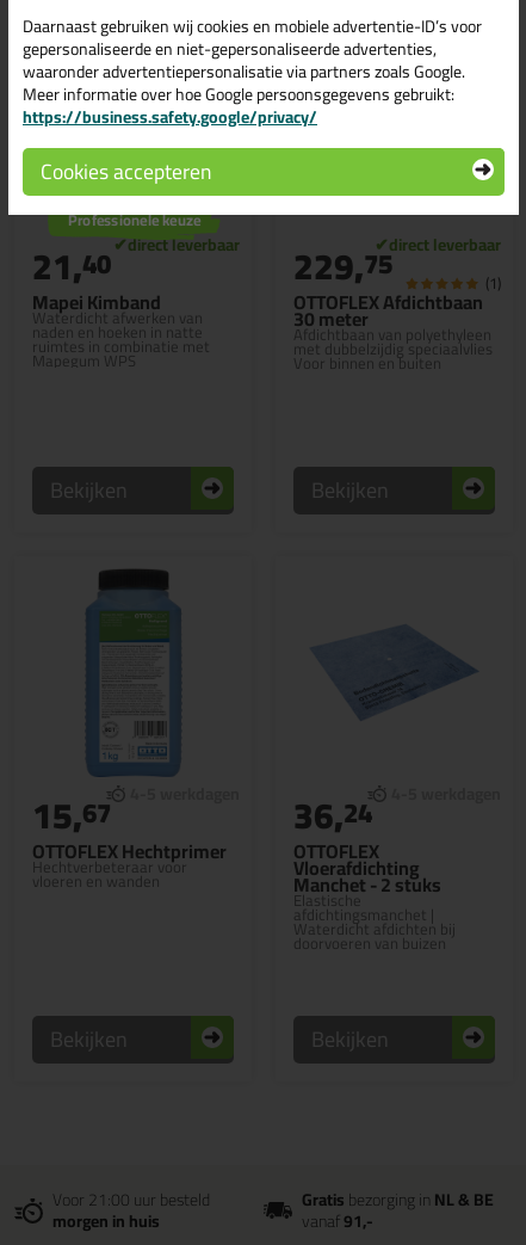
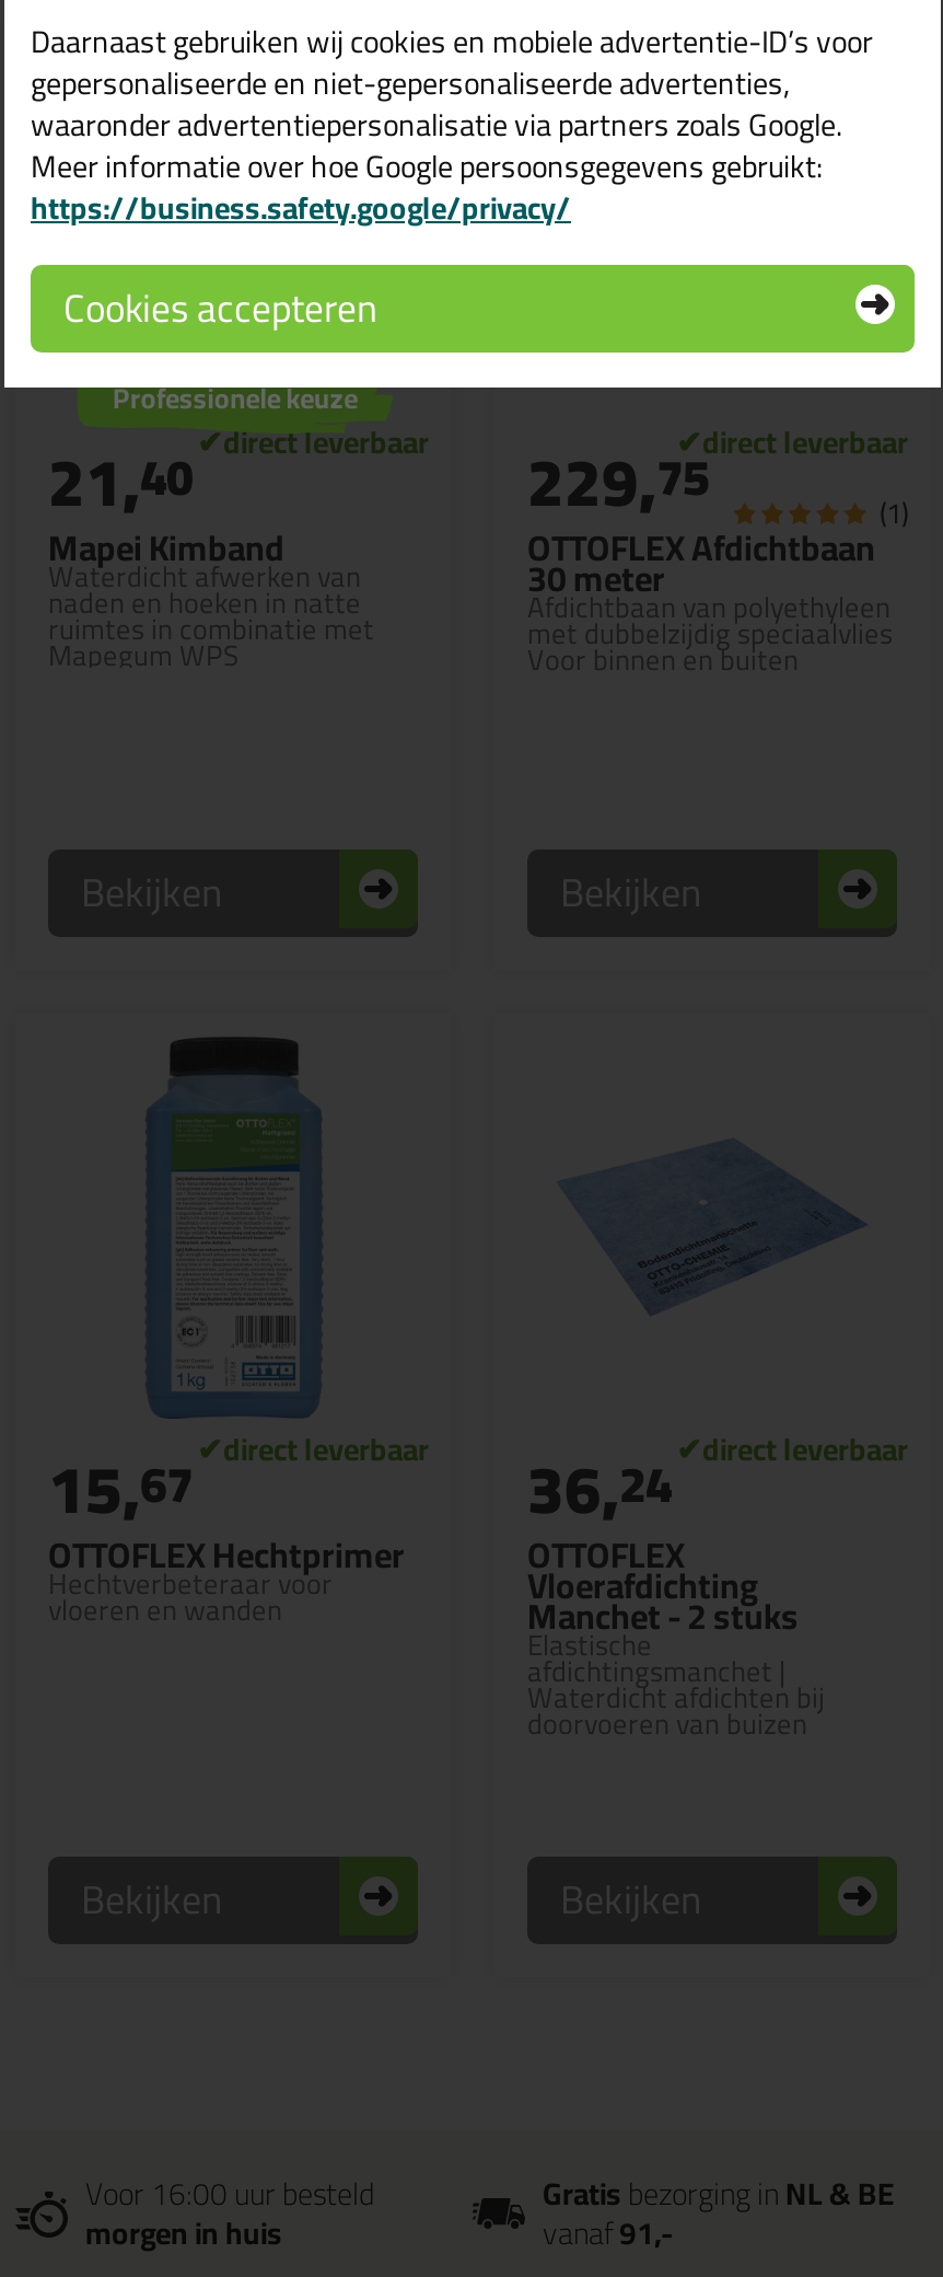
- Voor 21:00 uur besteld
+ Voor 16:00 uur besteld
